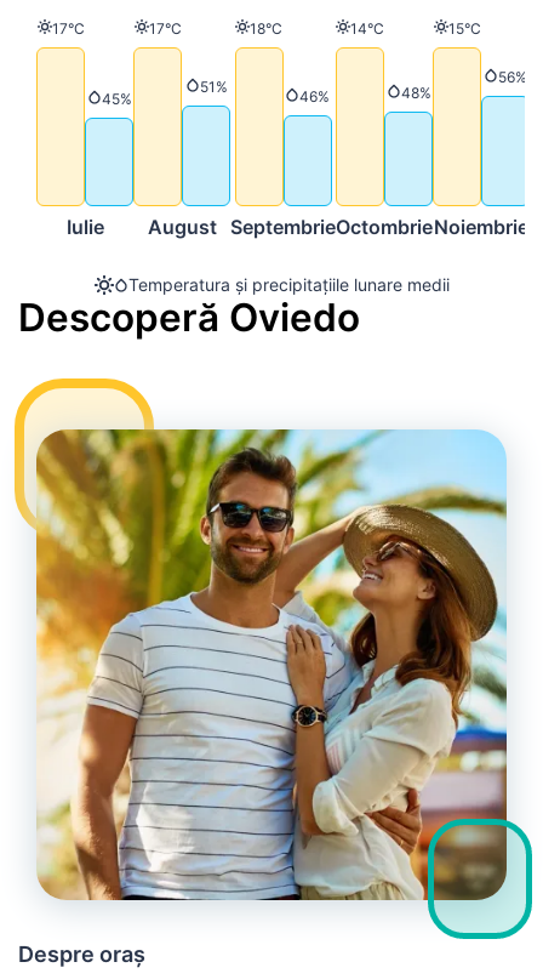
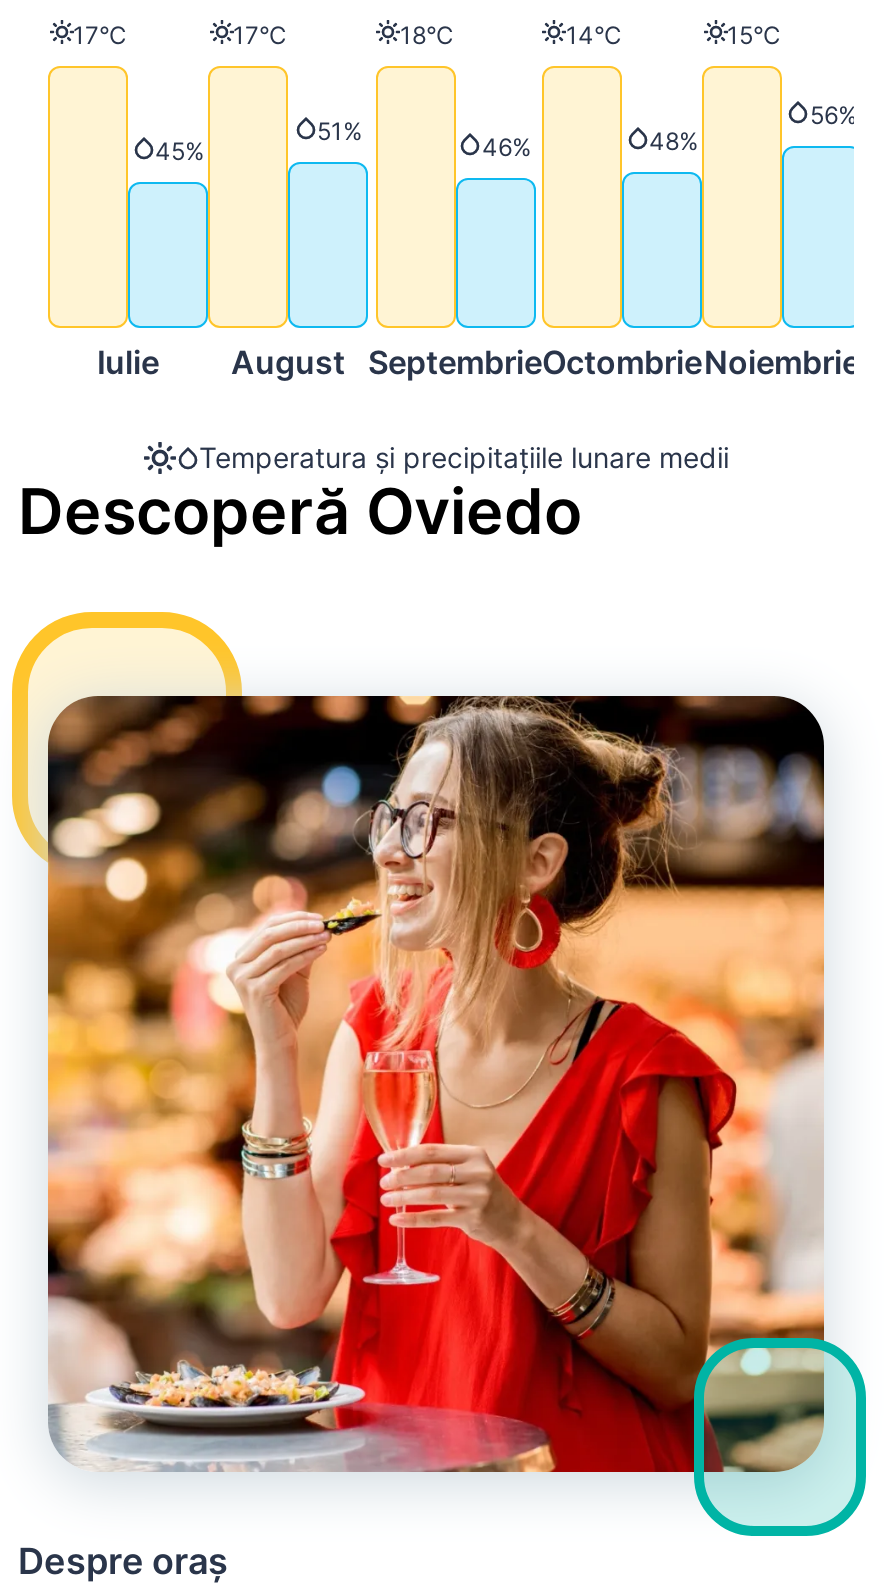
- [image]
+ [image]
